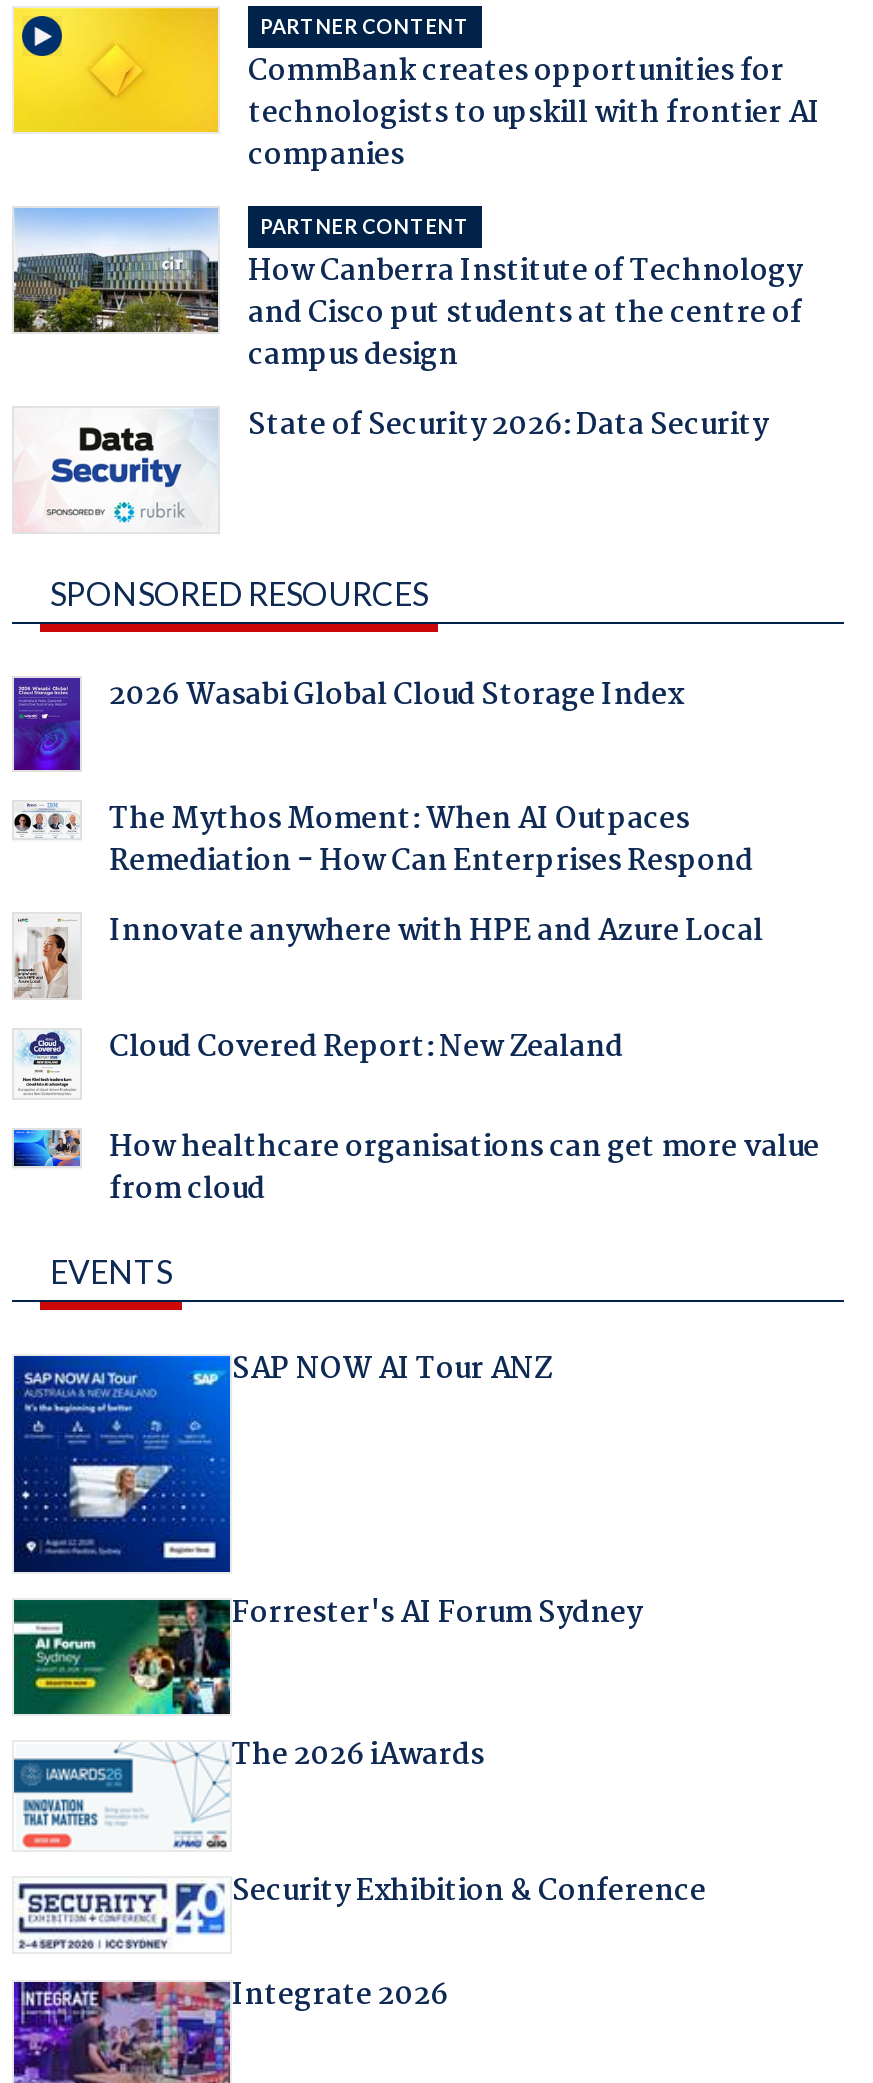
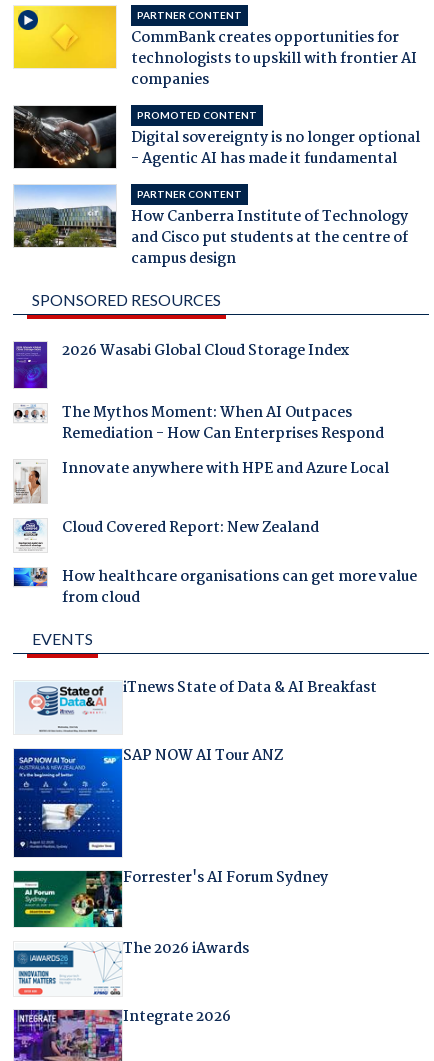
+ [image]
+ PROMOTED CONTENT
+ Digital sovereignty is no longer optional
+ - Agentic AI has made it fundamental

moved down: [image] | PARTNER CONTENT | How Canberra Institute of Technology | and Cisco put students at the centre of | campus design

- [image]
- State of Security 2026: Data Security

+ [image]
+ iTnews State of Data & AI Breakfast

moved down: [image] | SAP NOW AI Tour ANZ | Forrester's AI Forum Sydney | The 2026 iAwards

moved down: [image]

- [image]
- Security Exhibition & Conference
